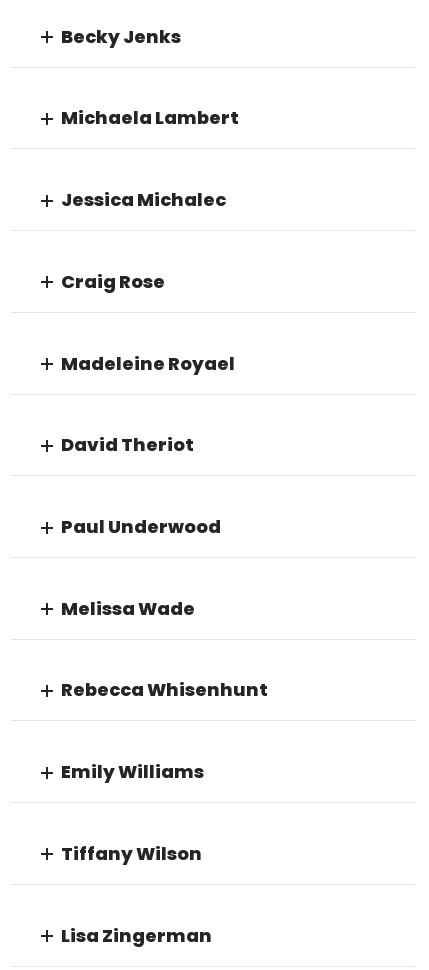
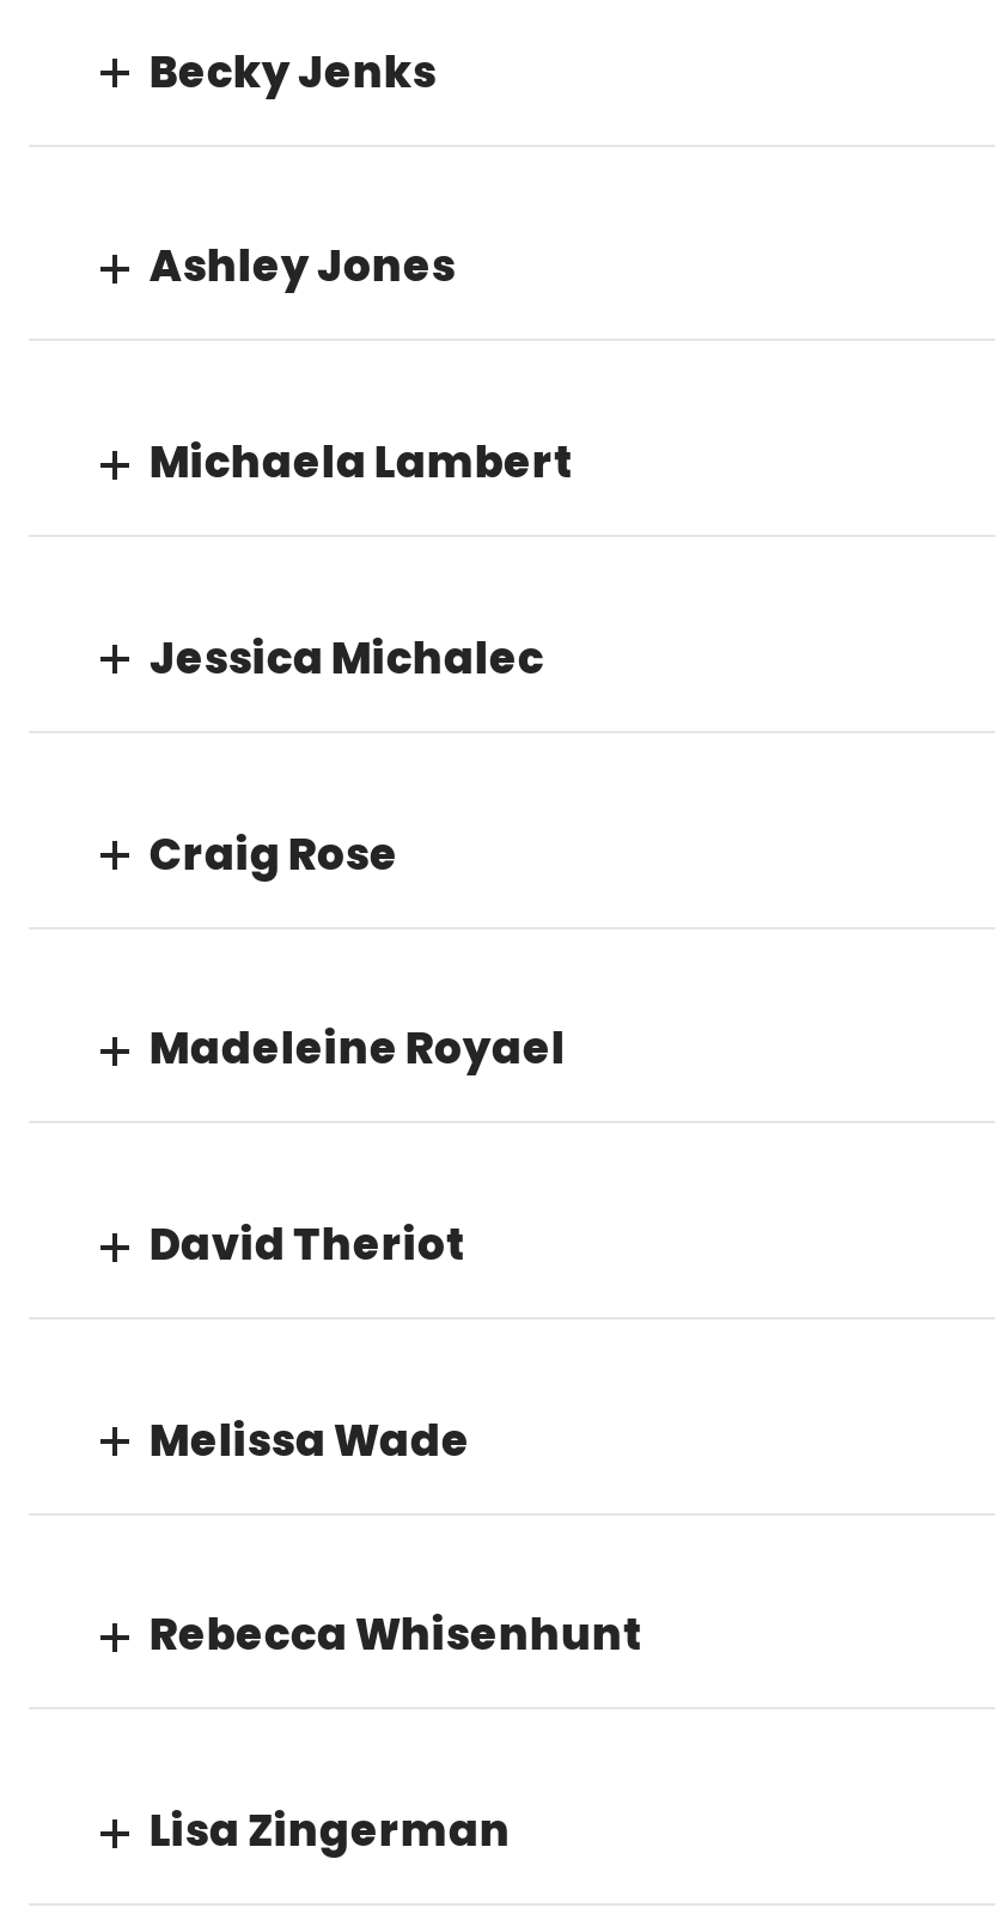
+ Ashley Jones

moved down: Michaela Lambert | Jessica Michalec | Craig Rose | Madeleine Royael | David Theriot

- Paul Underwood

- Emily Williams
- Tiffany Wilson
